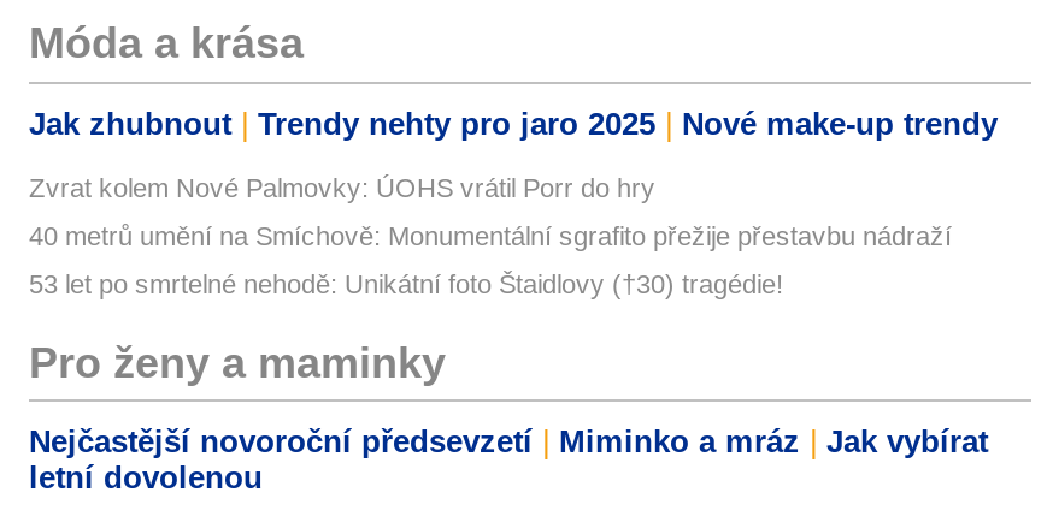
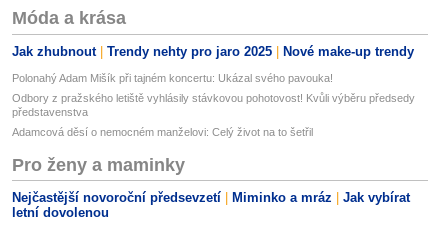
- Zvrat kolem Nové Palmovky: ÚOHS vrátil Porr do hry
+ Polonahý Adam Mišík při tajném koncertu: Ukázal svého pavouka!

- 40 metrů umění na Smíchově: Monumentální sgrafito přežije přestavbu nádraží
+ Odbory z pražského letiště vyhlásily stávkovou pohotovost! Kvůli výběru předsedy
+ představenstva

- 53 let po smrtelné nehodě: Unikátní foto Štaidlovy (†30) tragédie!
+ Adamcová děsí o nemocném manželovi: Celý život na to šetřil
